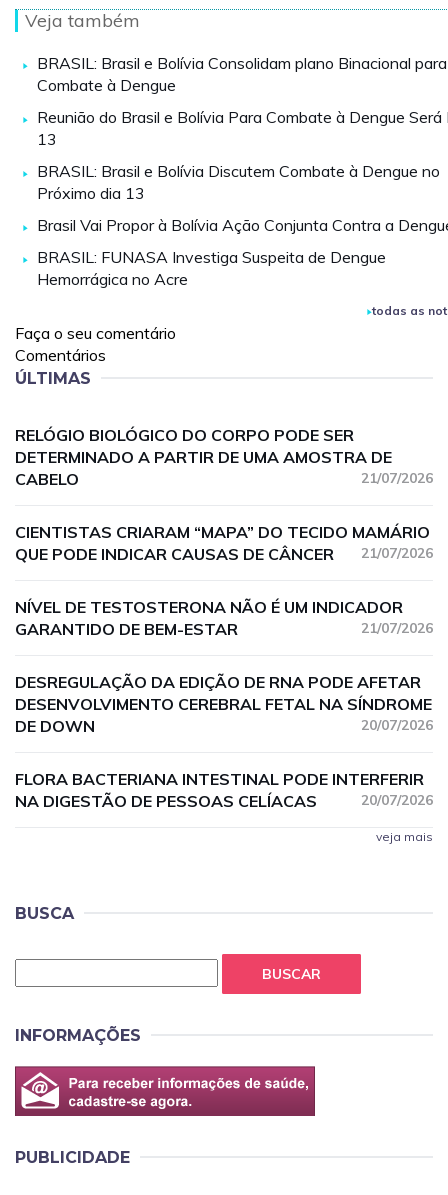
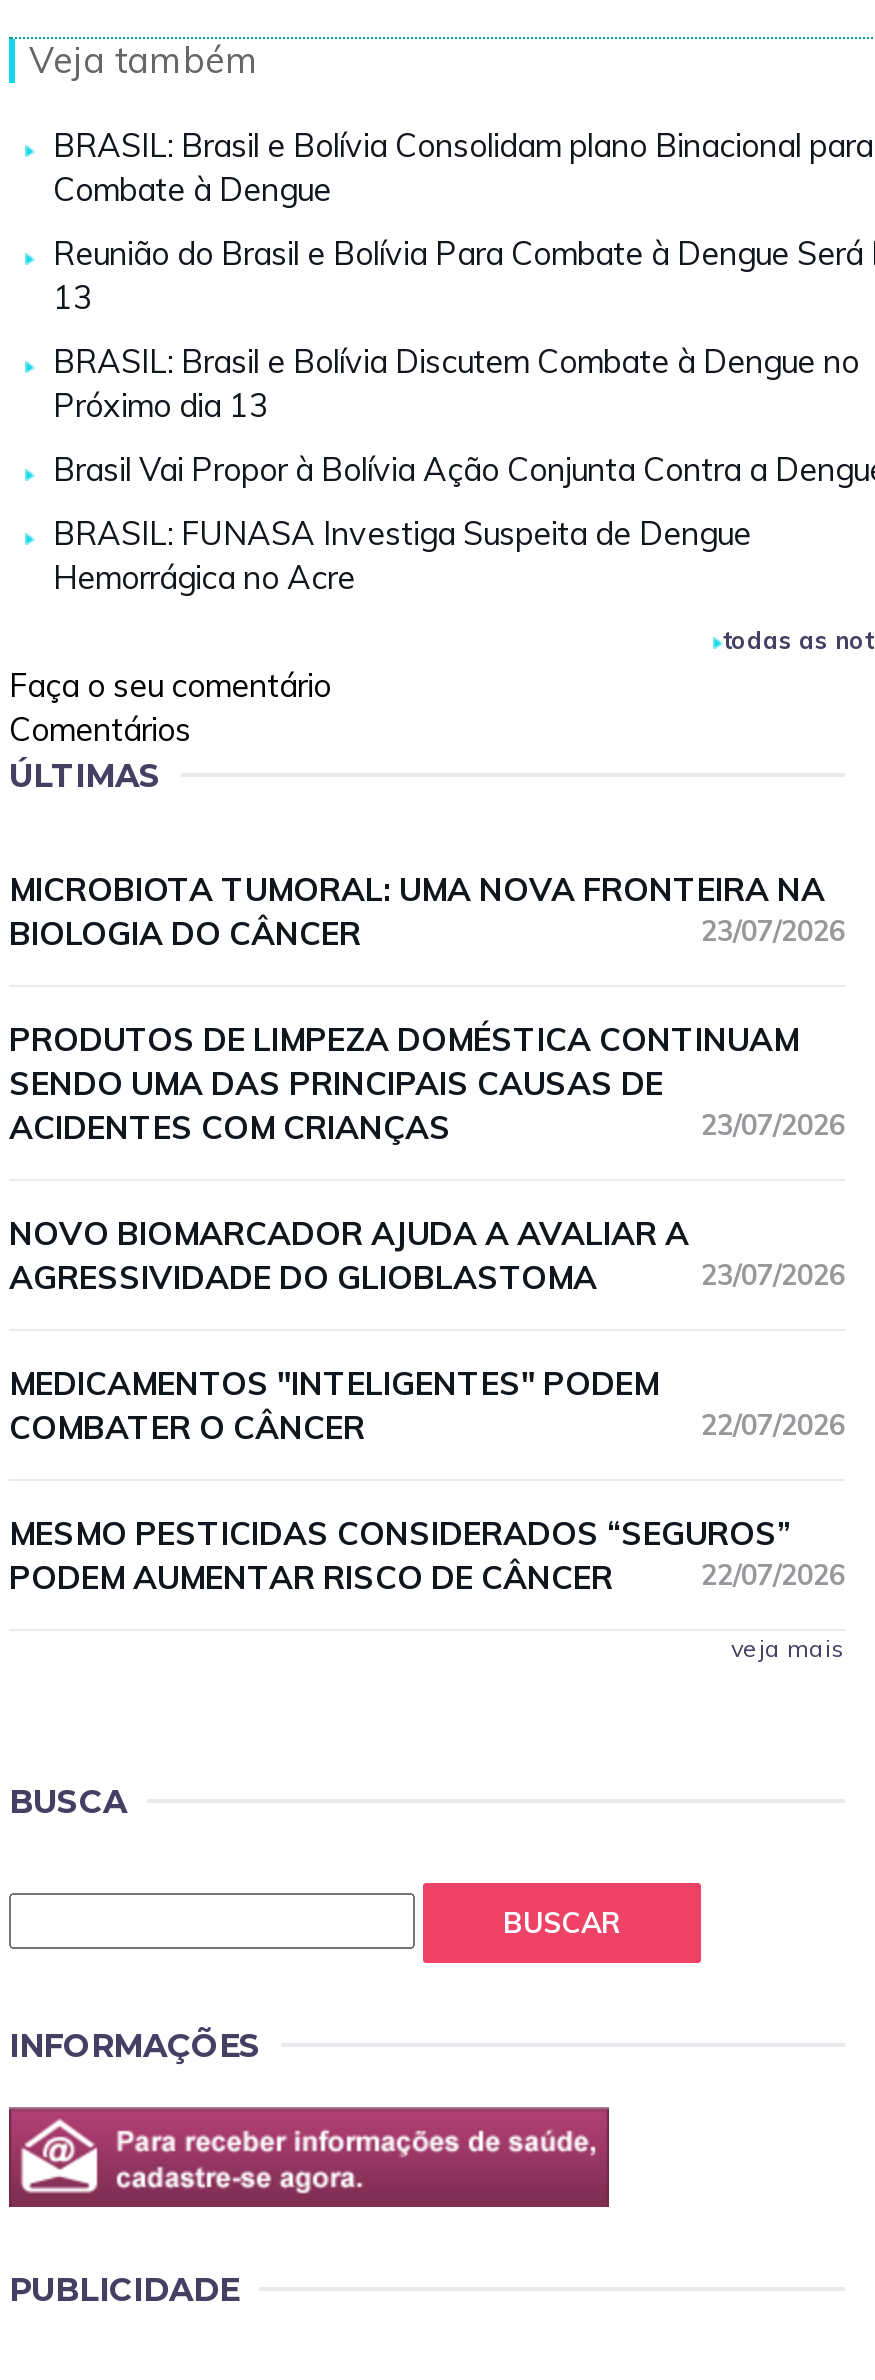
- RELÓGIO BIOLÓGICO DO CORPO PODE SER
- DETERMINADO A PARTIR DE UMA AMOSTRA DE
- CABELO
- 21/07/2026
+ MICROBIOTA TUMORAL: UMA NOVA FRONTEIRA NA
+ BIOLOGIA DO CÂNCER
+ 23/07/2026

- CIENTISTAS CRIARAM “MAPA” DO TECIDO MAMÁRIO
- QUE PODE INDICAR CAUSAS DE CÂNCER
- 21/07/2026
+ PRODUTOS DE LIMPEZA DOMÉSTICA CONTINUAM
+ SENDO UMA DAS PRINCIPAIS CAUSAS DE
+ ACIDENTES COM CRIANÇAS
+ 23/07/2026

- NÍVEL DE TESTOSTERONA NÃO É UM INDICADOR
- GARANTIDO DE BEM-ESTAR
- 21/07/2026
+ NOVO BIOMARCADOR AJUDA A AVALIAR A
+ AGRESSIVIDADE DO GLIOBLASTOMA
+ 23/07/2026

- DESREGULAÇÃO DA EDIÇÃO DE RNA PODE AFETAR
- DESENVOLVIMENTO CEREBRAL FETAL NA SÍNDROME
- DE DOWN
- 20/07/2026
+ MEDICAMENTOS "INTELIGENTES" PODEM
+ COMBATER O CÂNCER
+ 22/07/2026

- FLORA BACTERIANA INTESTINAL PODE INTERFERIR
- NA DIGESTÃO DE PESSOAS CELÍACAS
- 20/07/2026
+ MESMO PESTICIDAS CONSIDERADOS “SEGUROS”
+ PODEM AUMENTAR RISCO DE CÂNCER
+ 22/07/2026
